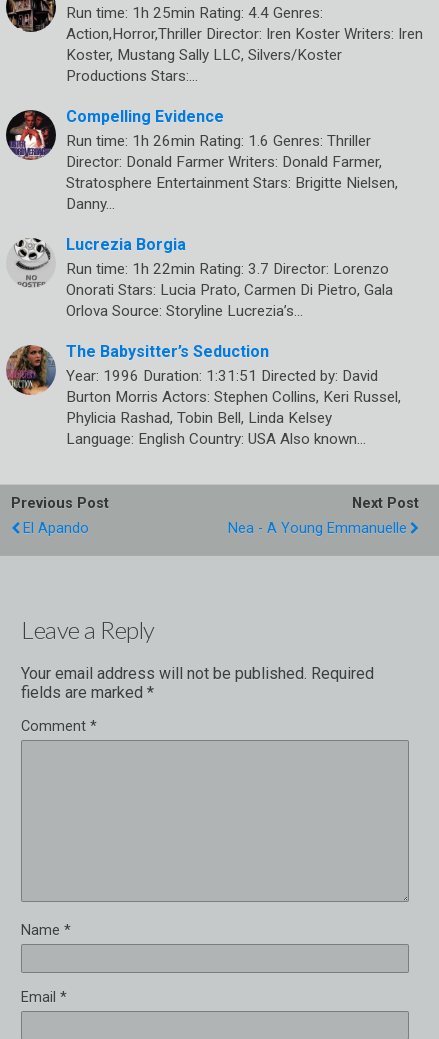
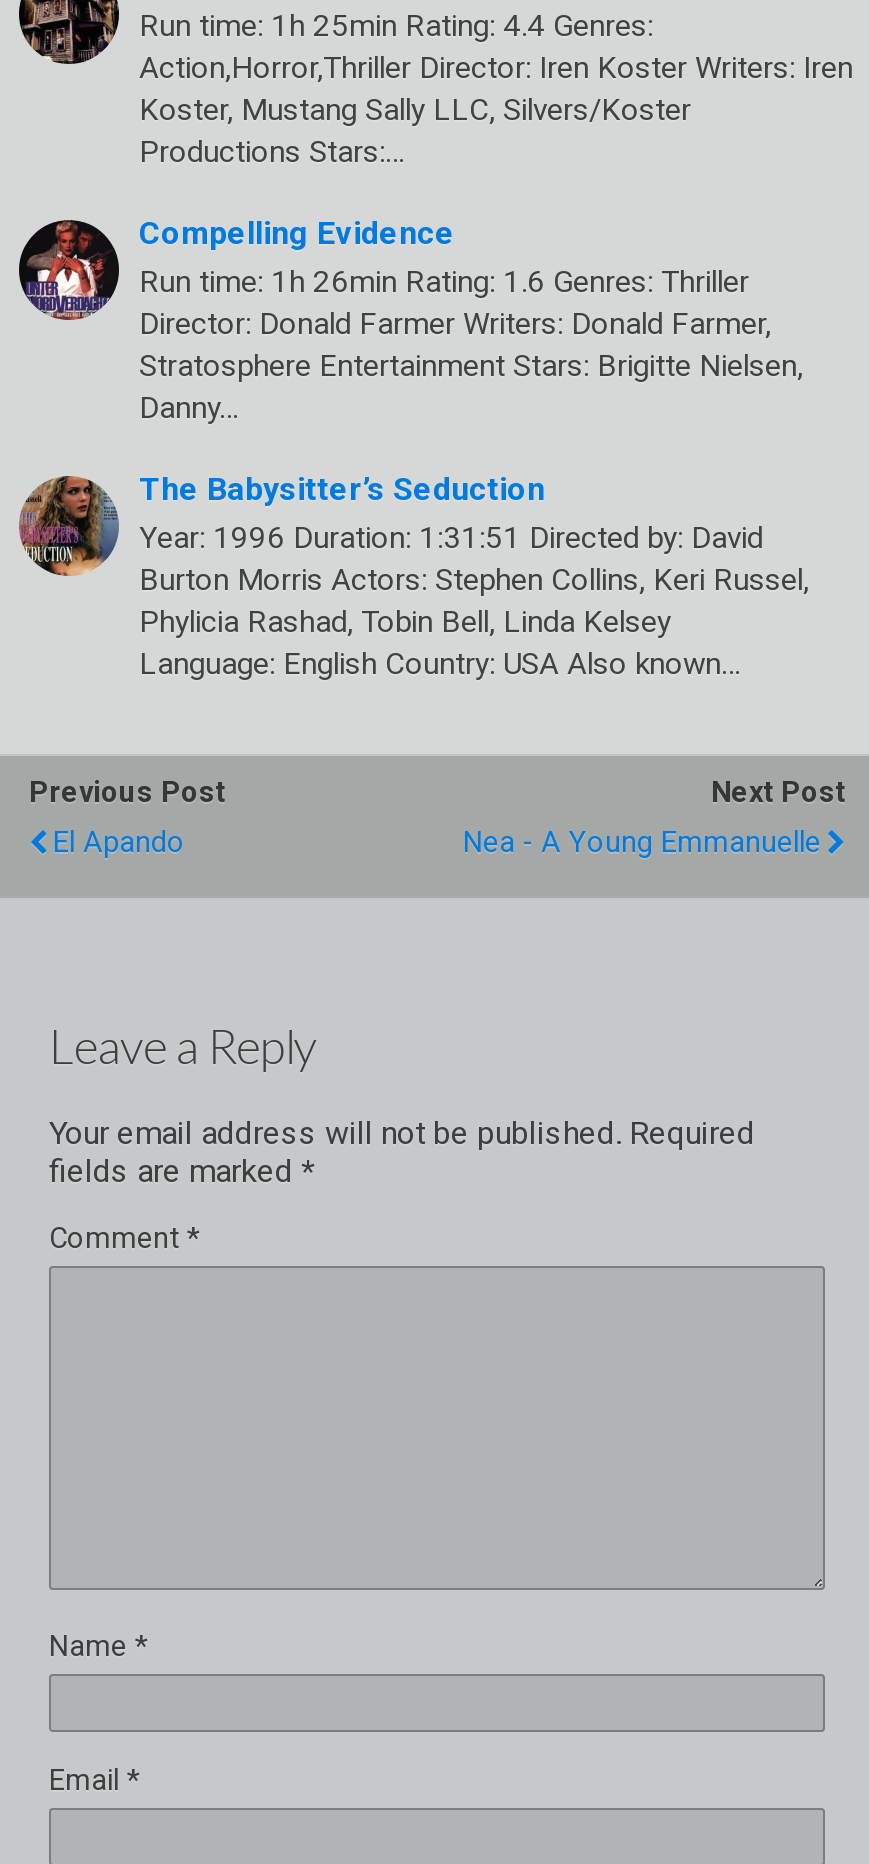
- [image]
- Lucrezia Borgia
- Run time: 1h 22min Rating: 3.7 Director: Lorenzo
- Onorati Stars: Lucia Prato, Carmen Di Pietro, Gala
- Orlova Source: Storyline Lucrezia’s…
